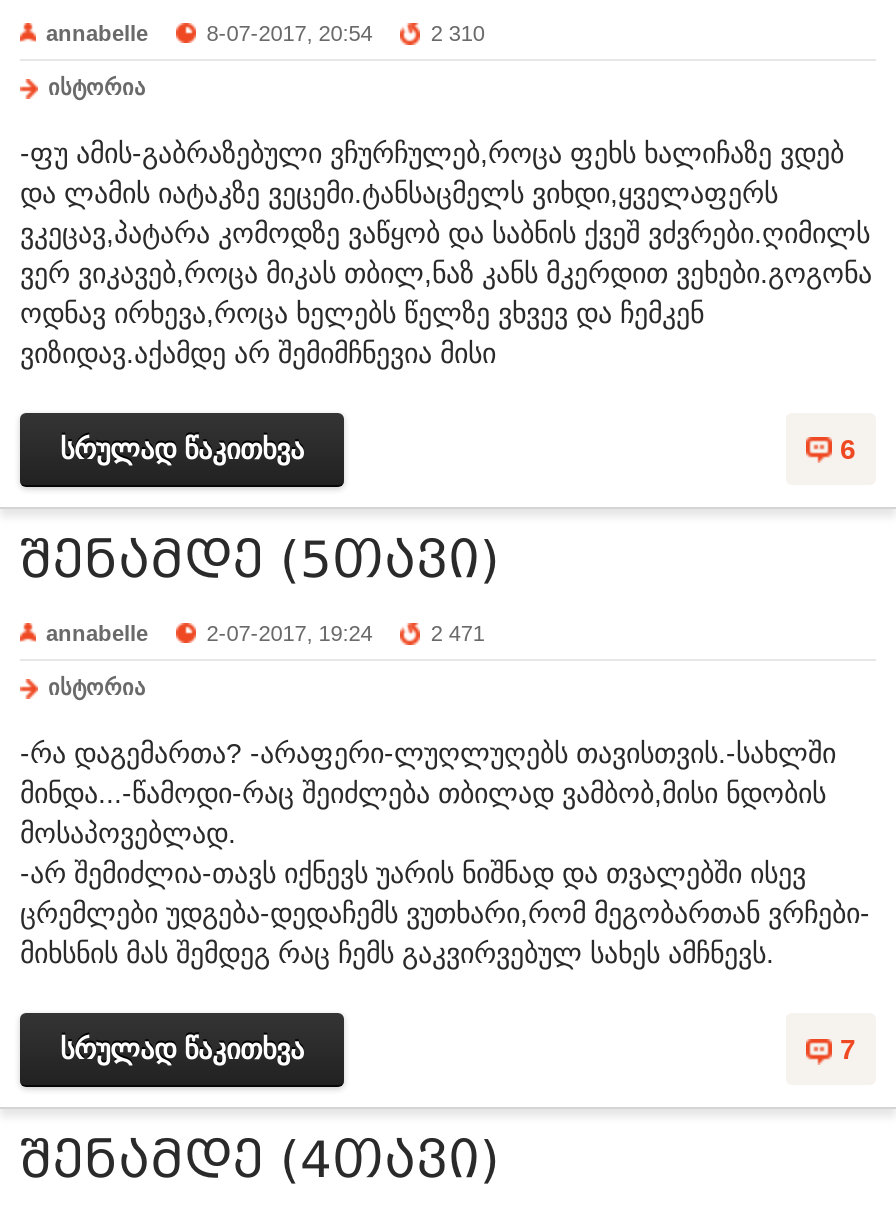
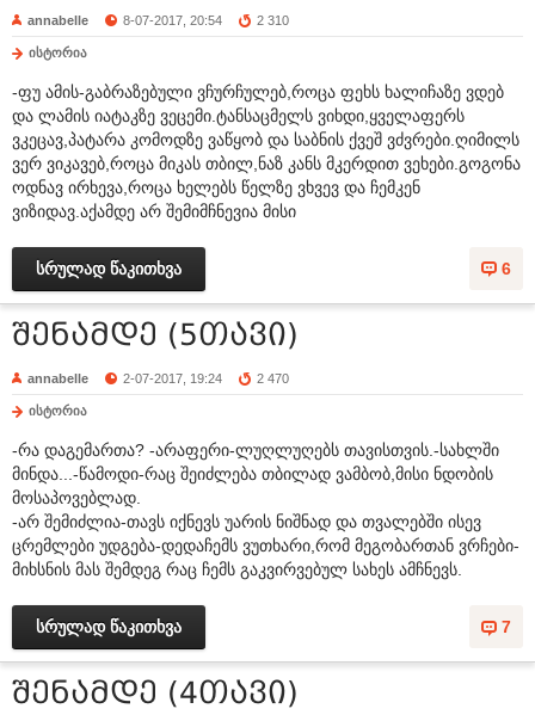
- 2 471
+ 2 470
